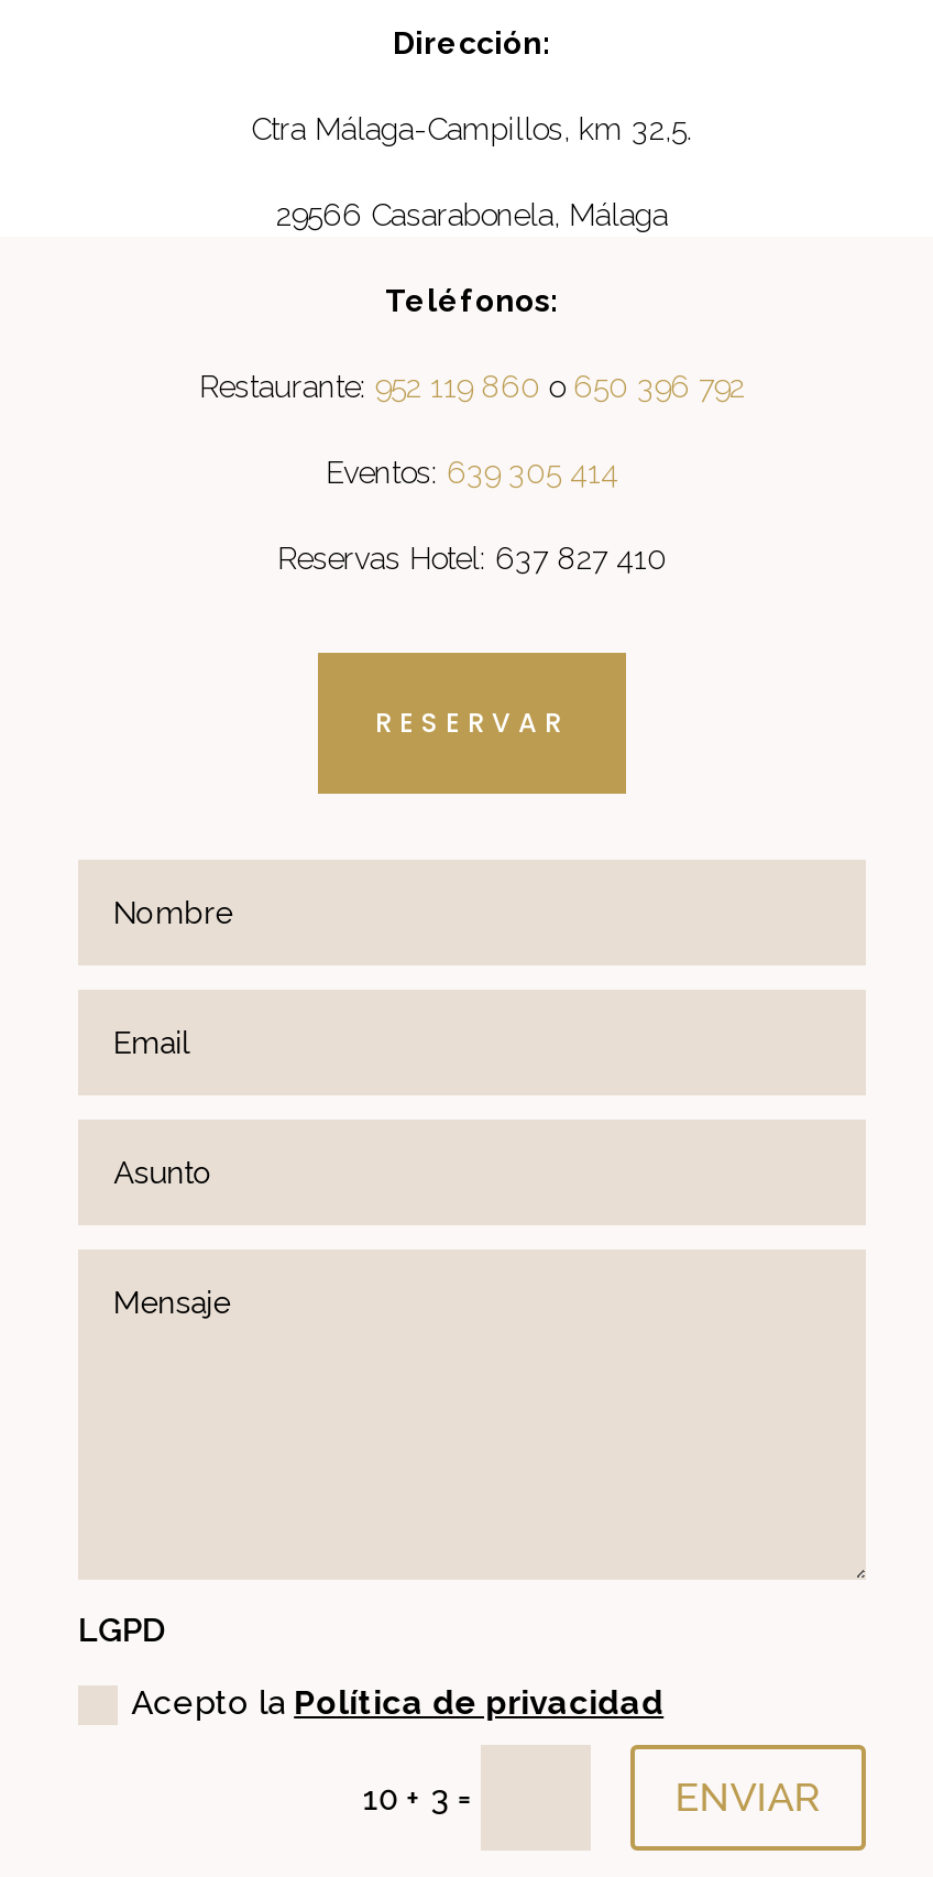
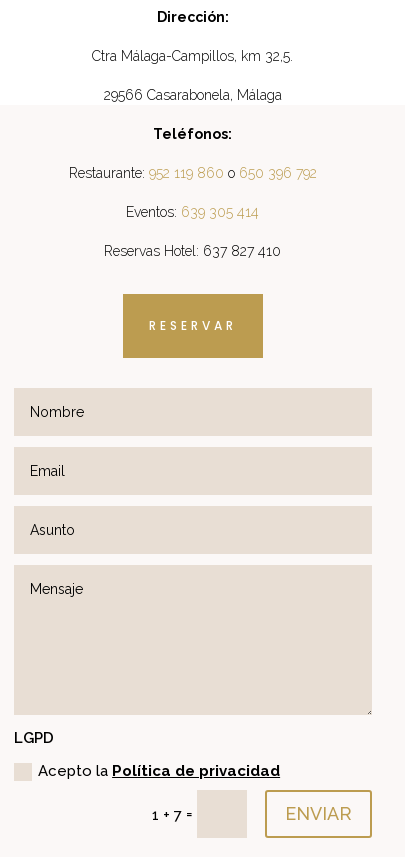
- 10 + 3 =
+ 1 + 7 =
